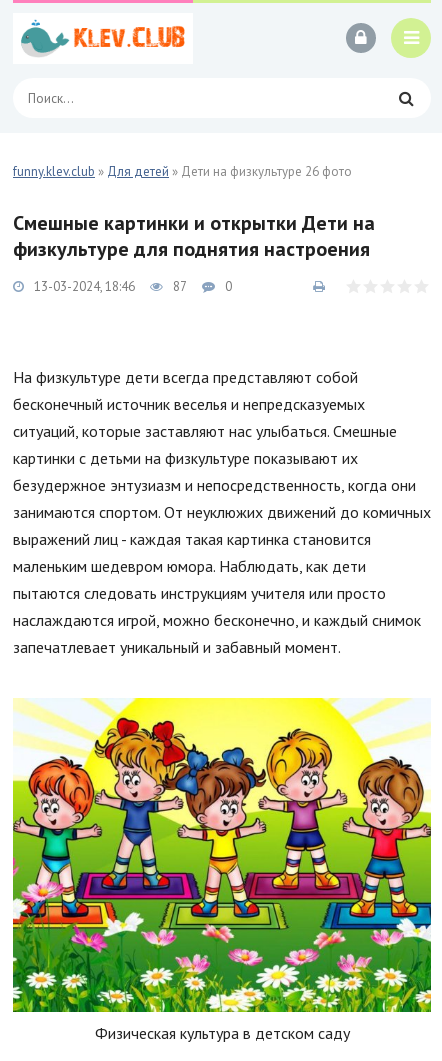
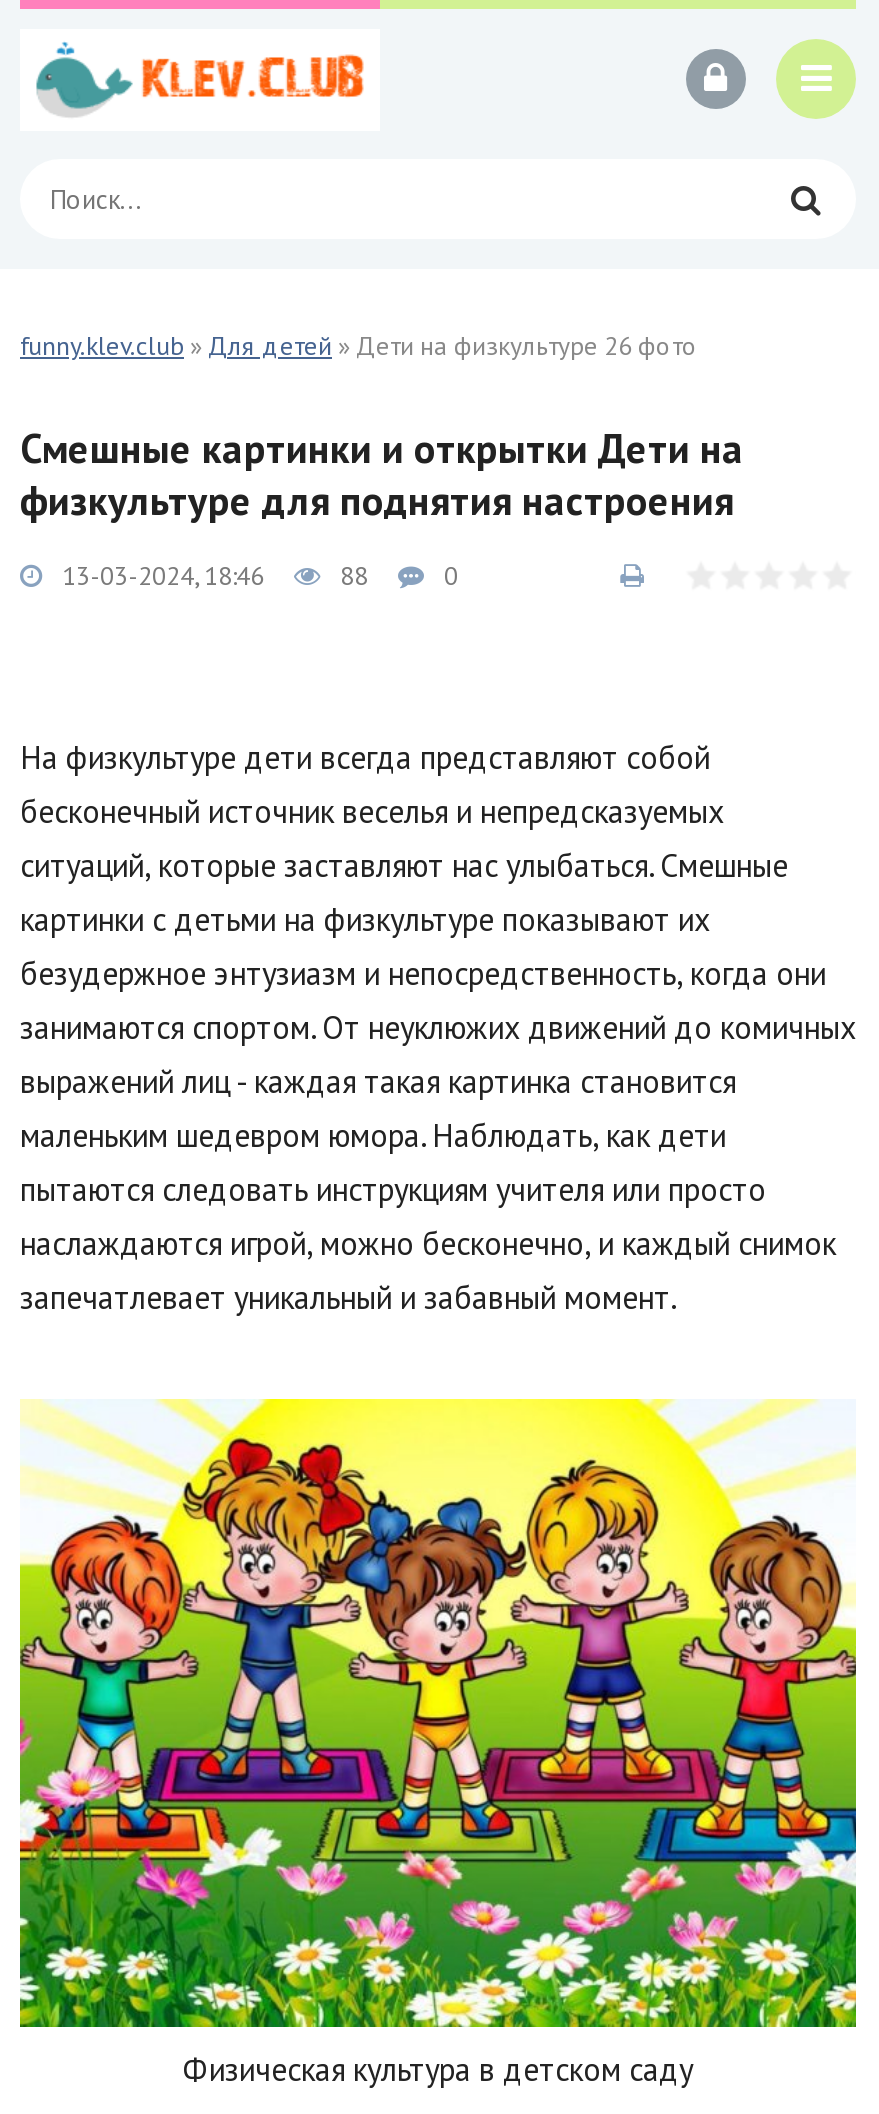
- 87
+ 88
